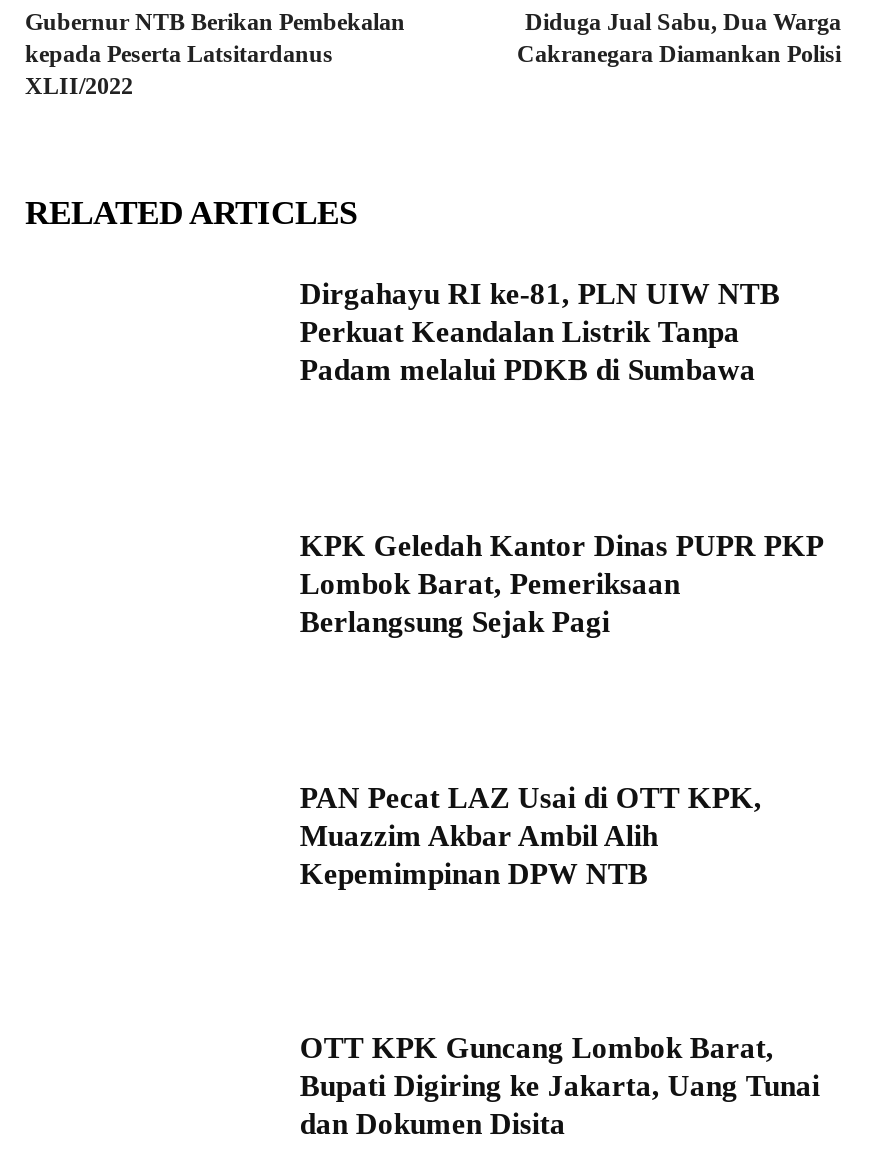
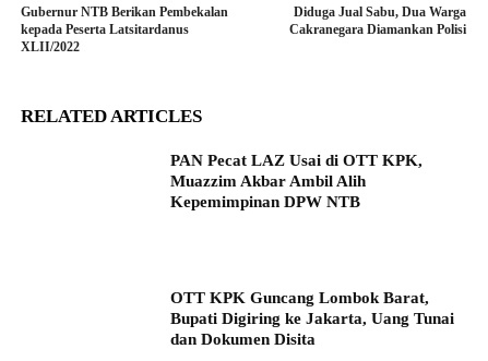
- Dirgahayu RI ke-81, PLN UIW NTB
- Perkuat Keandalan Listrik Tanpa
- Padam melalui PDKB di Sumbawa

- KPK Geledah Kantor Dinas PUPR PKP
- Lombok Barat, Pemeriksaan
- Berlangsung Sejak Pagi
